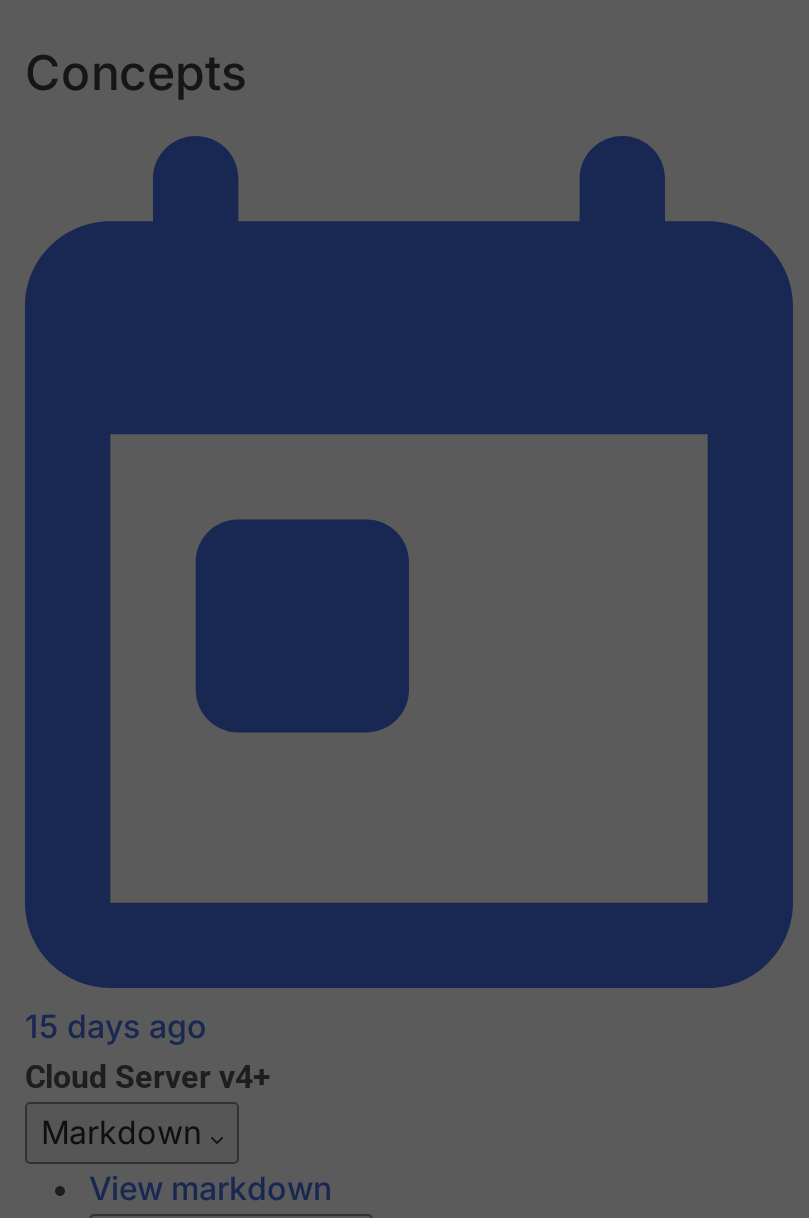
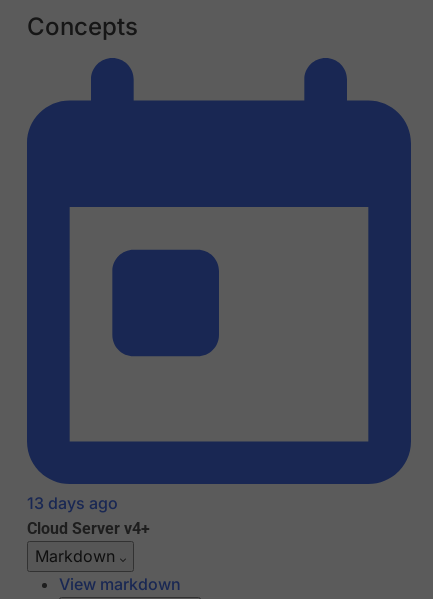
- 15 days ago
+ 13 days ago
